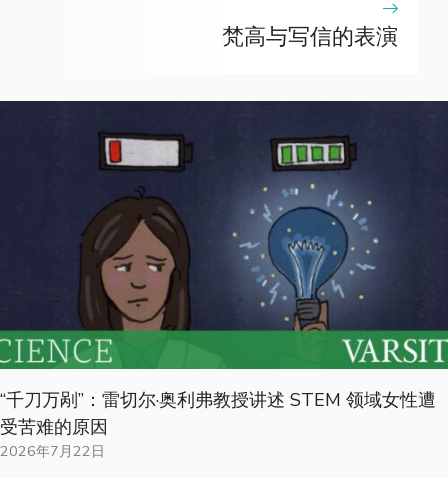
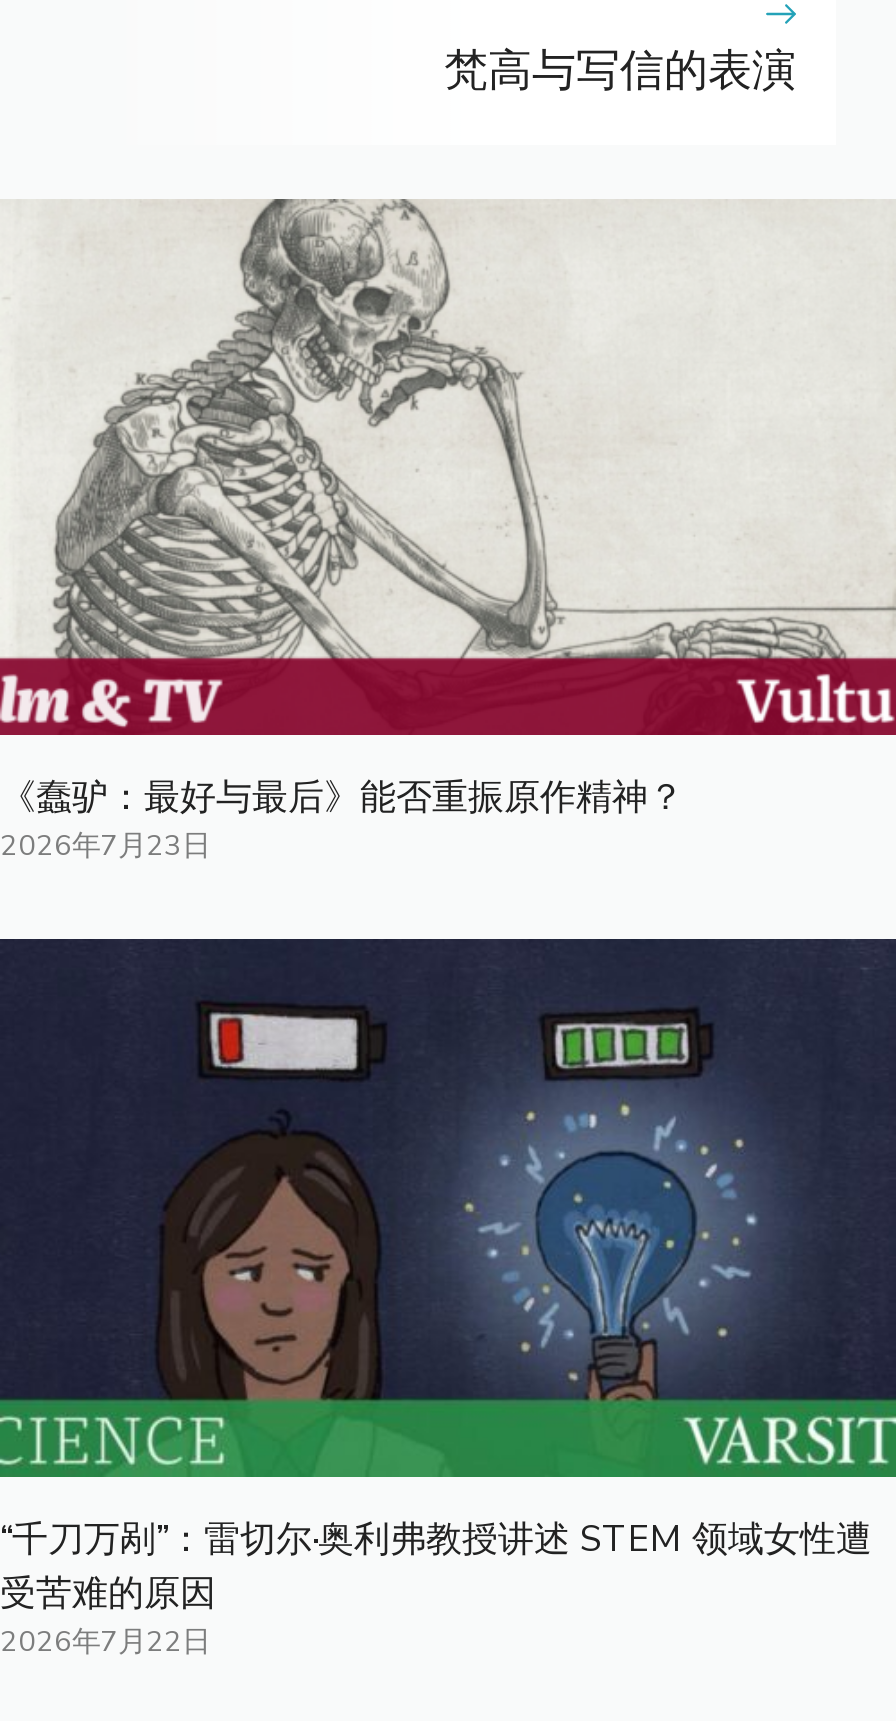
+ [image]
+ 《蠢驴：最好与最后》能否重振原作精神？
+ 2026年7月23日
